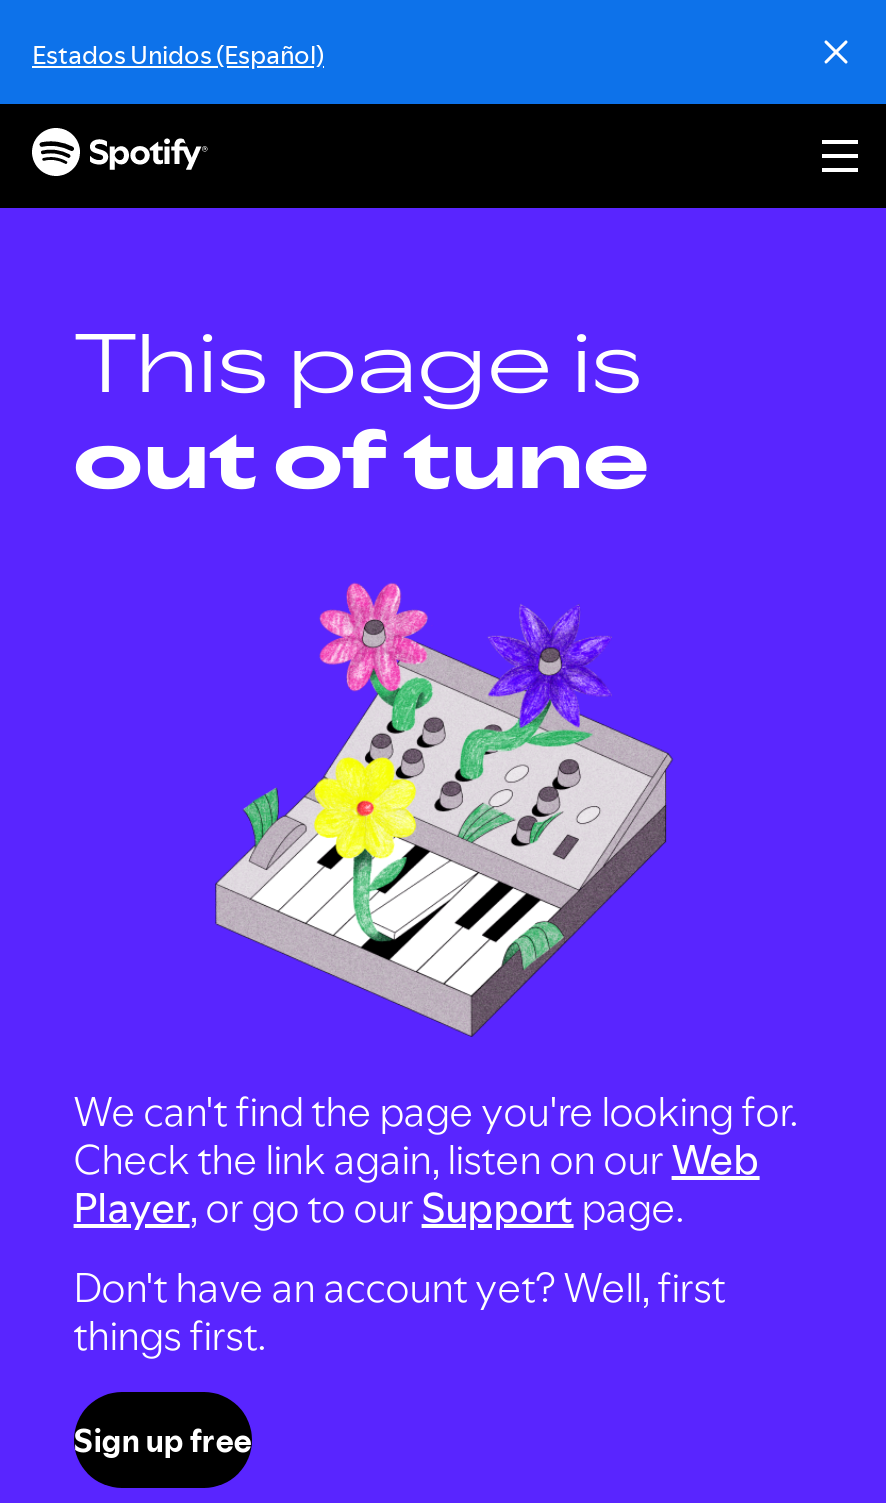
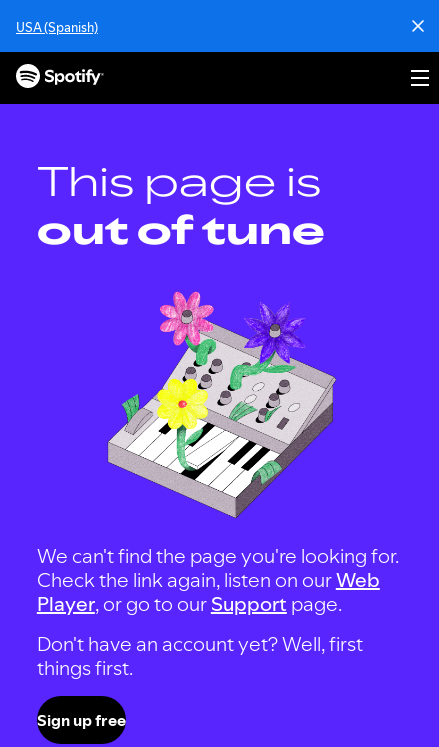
- Estados Unidos (Español)
+ USA (Spanish)
